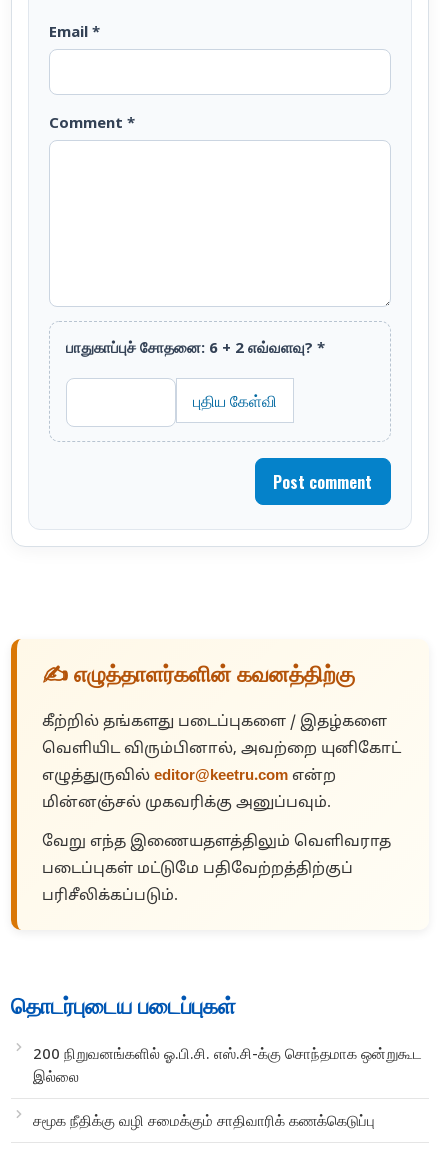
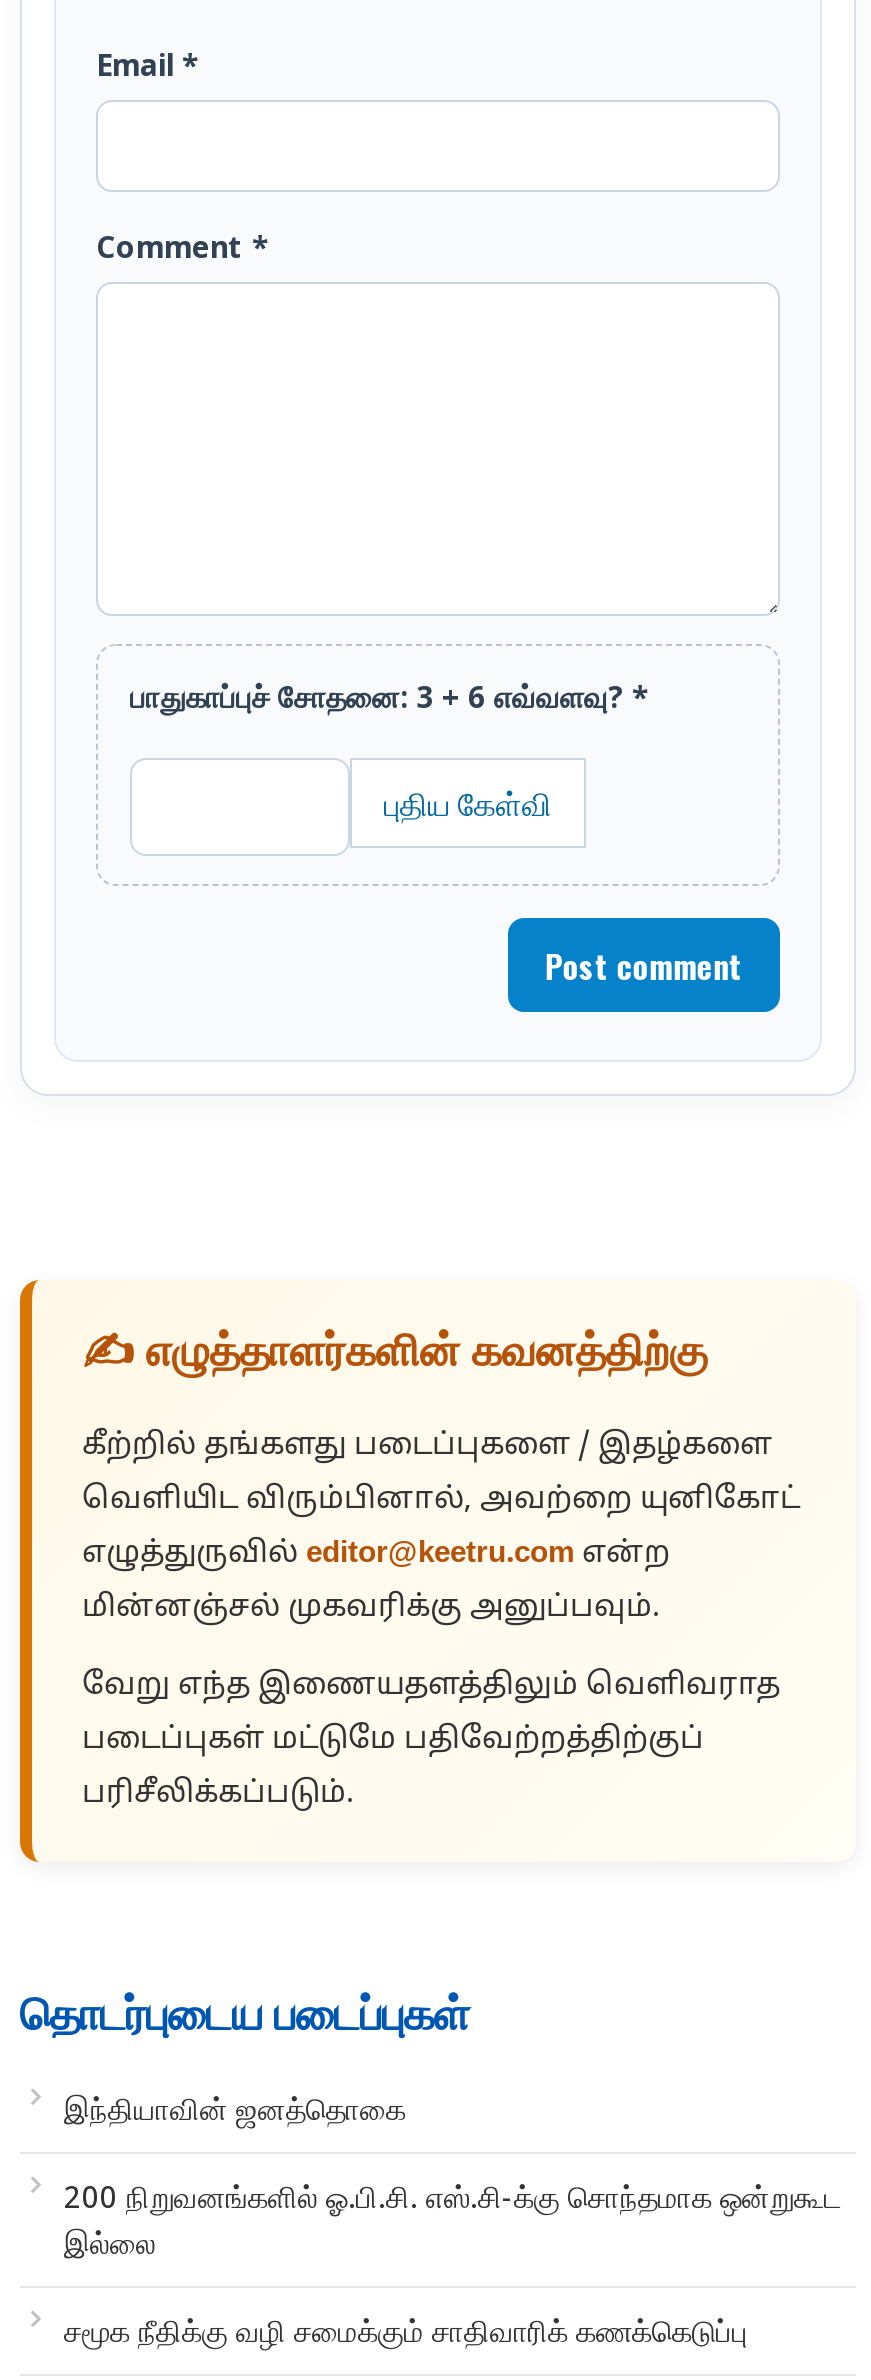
- பாதுகாப்புச் சோதனை: 6 + 2 எவ்வளவு? *
+ பாதுகாப்புச் சோதனை: 3 + 6 எவ்வளவு? *

+ இந்தியாவின் ஜனத்தொகை
